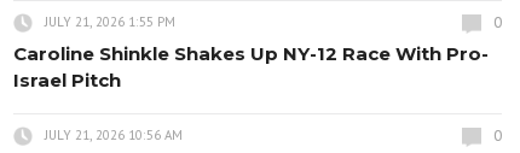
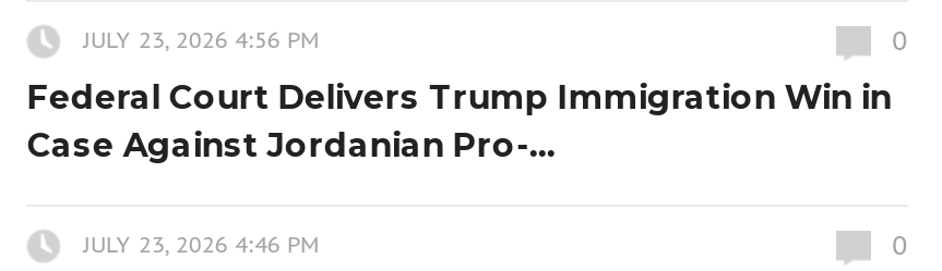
- JULY 21, 2026 1:55 PM
+ JULY 23, 2026 4:56 PM

- Caroline Shinkle Shakes Up NY-12 Race With Pro-
- Israel Pitch
+ Federal Court Delivers Trump Immigration Win in
+ Case Against Jordanian Pro-...

- JULY 21, 2026 10:56 AM
+ JULY 23, 2026 4:46 PM
